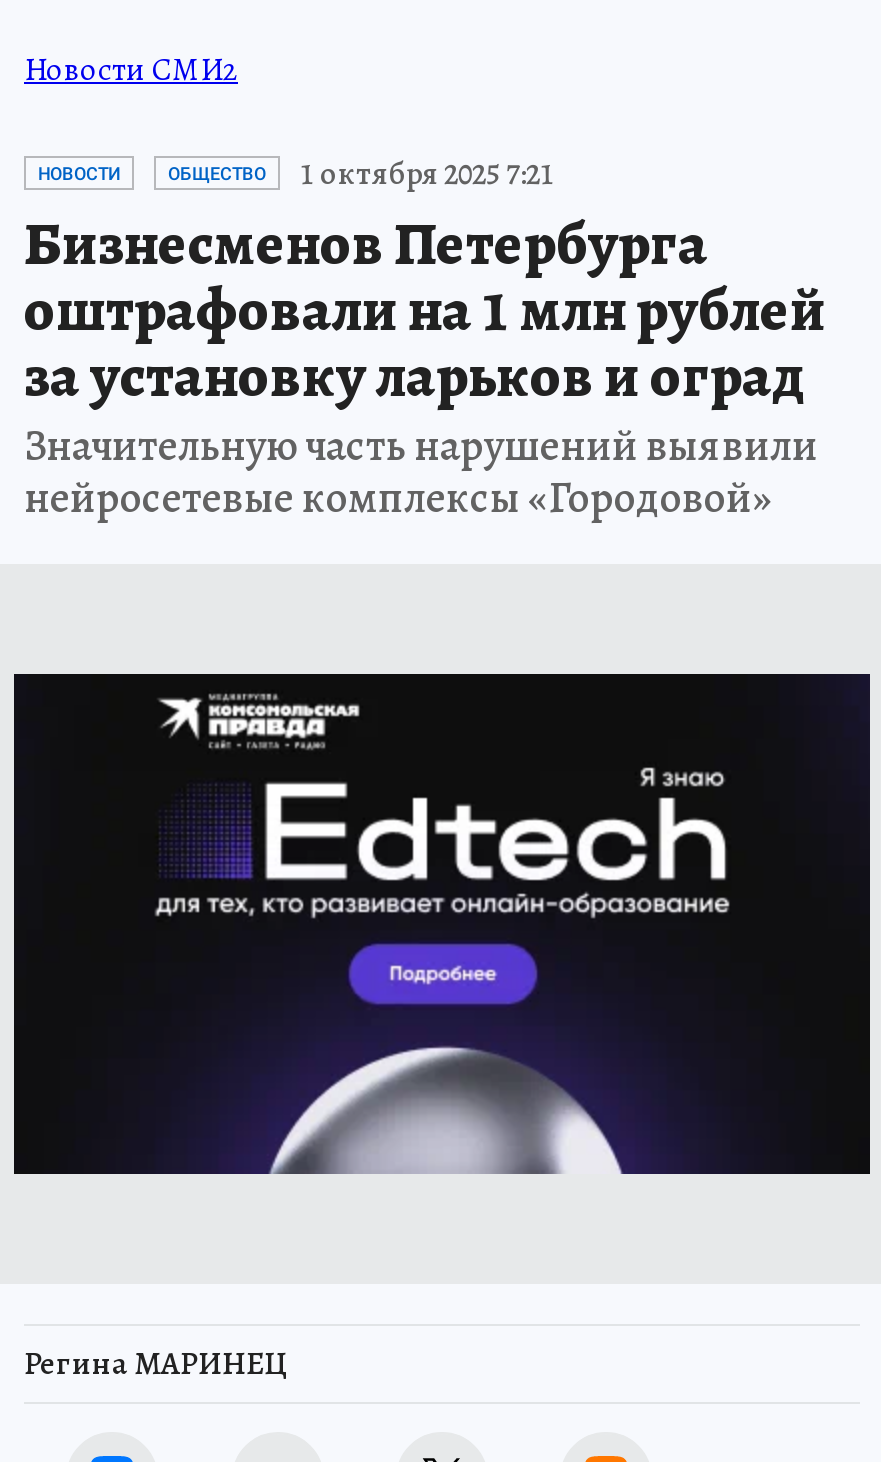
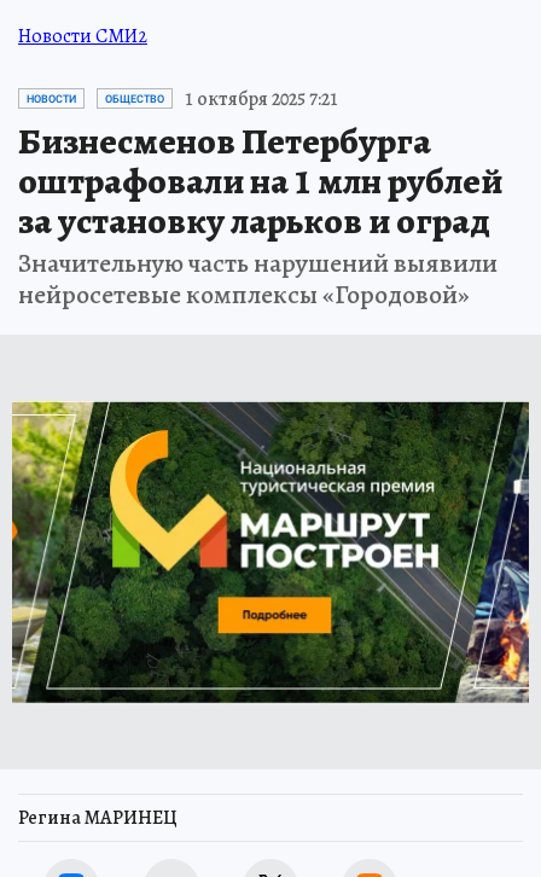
- [image]
+ [image]
